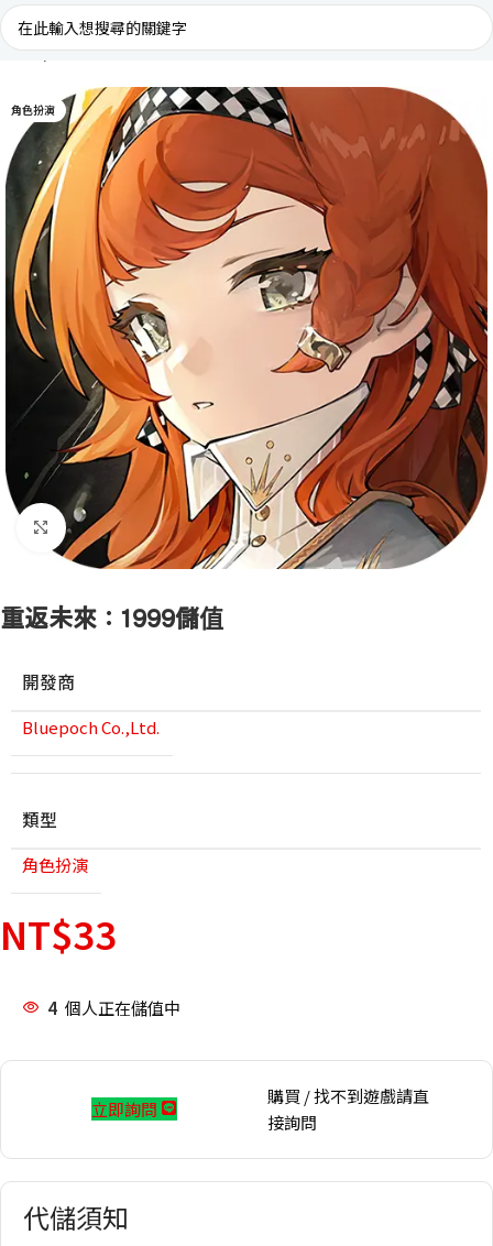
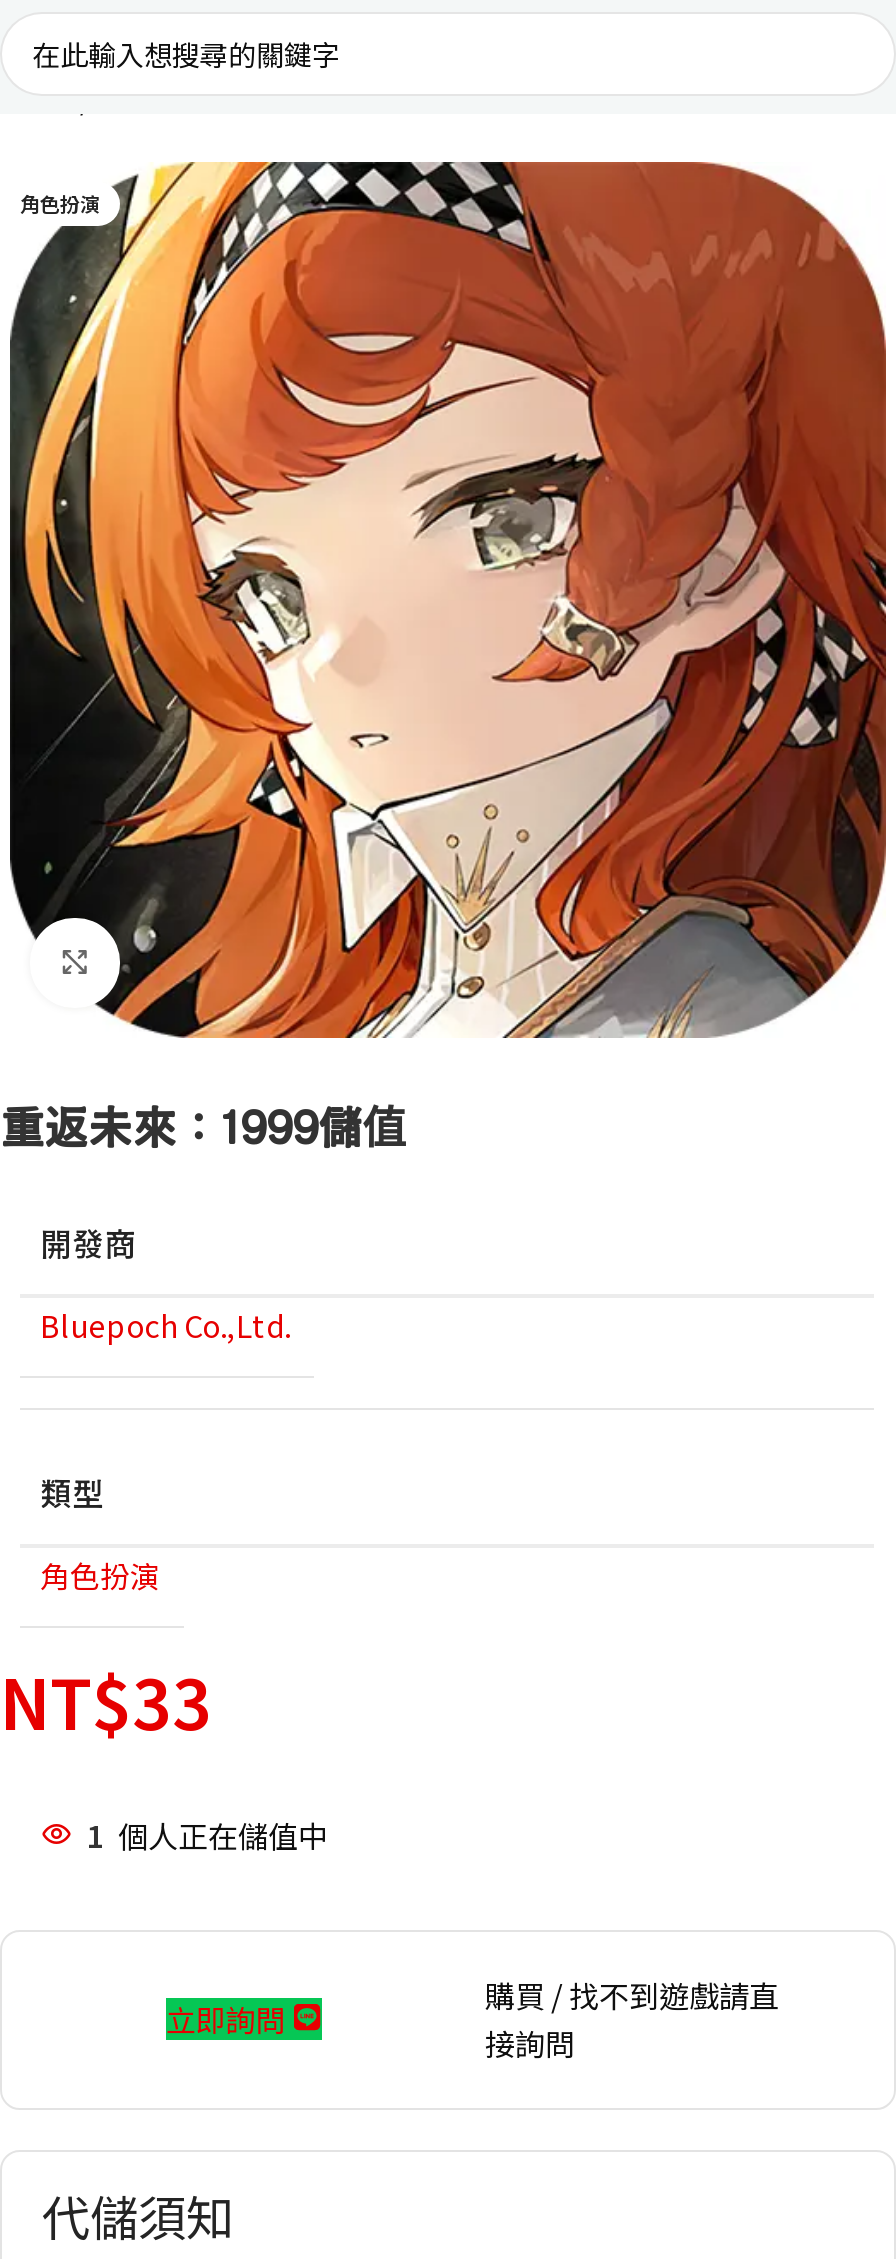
- 4 個人正在儲值中
+ 1 個人正在儲值中
